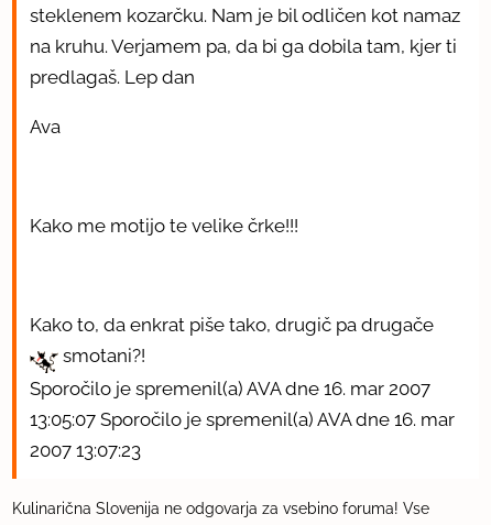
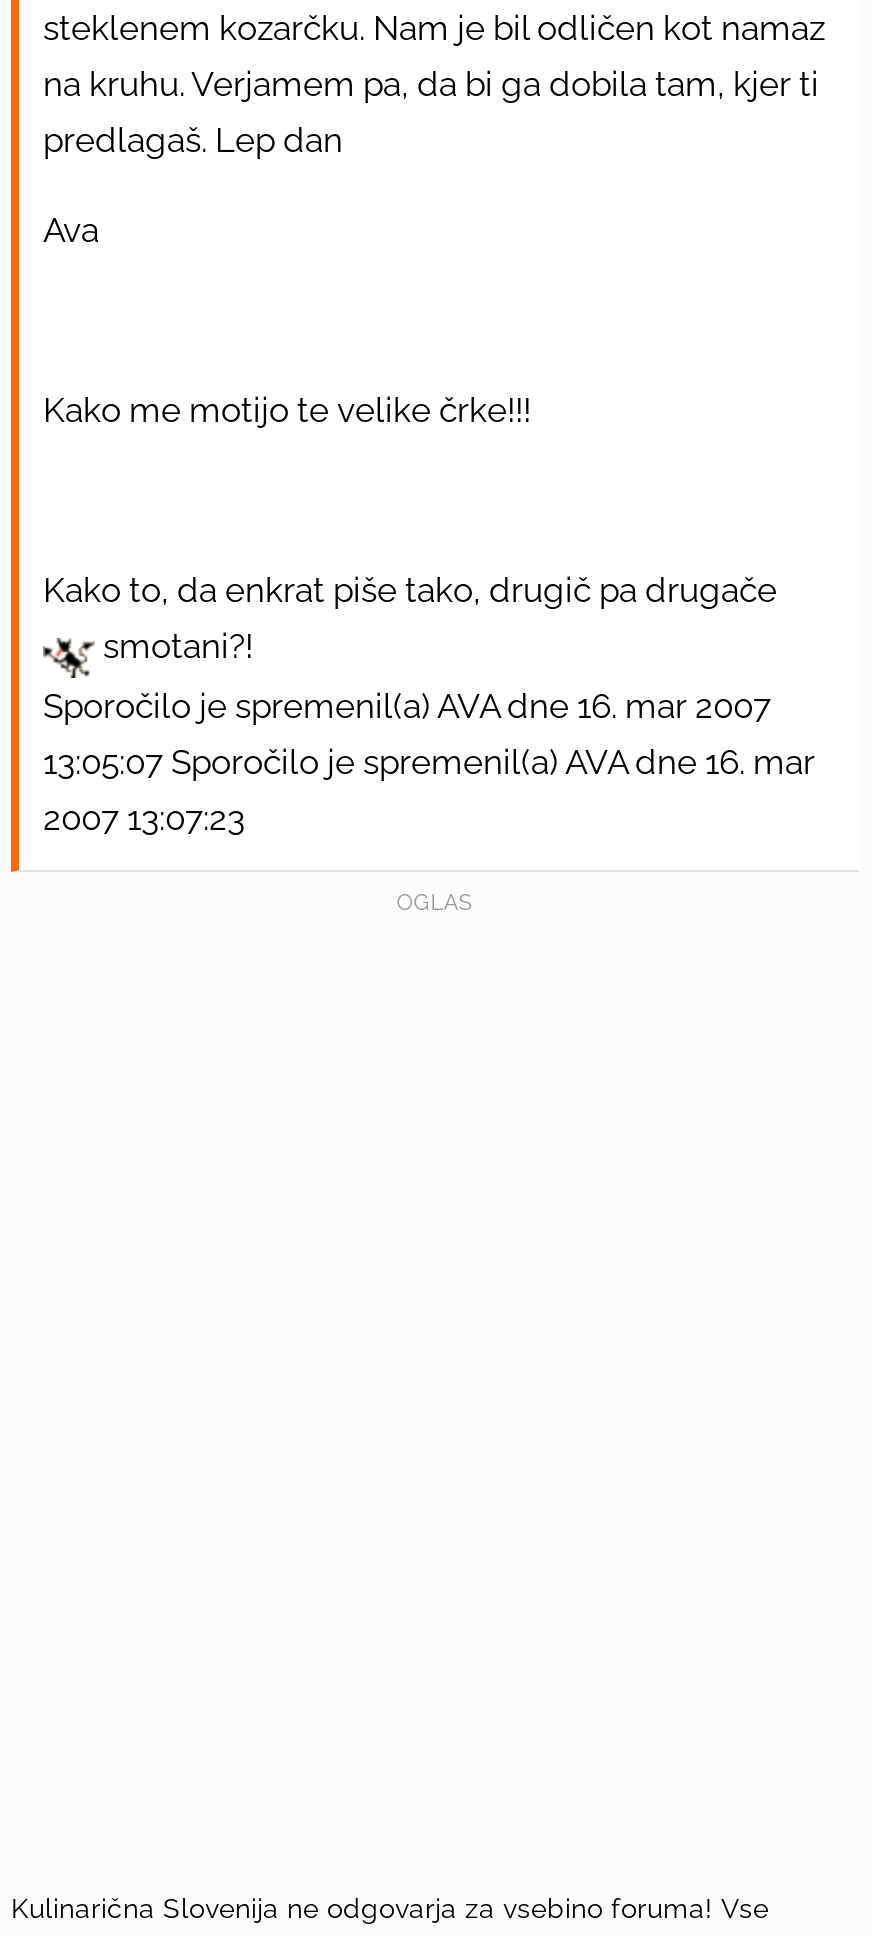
+ OGLAS
